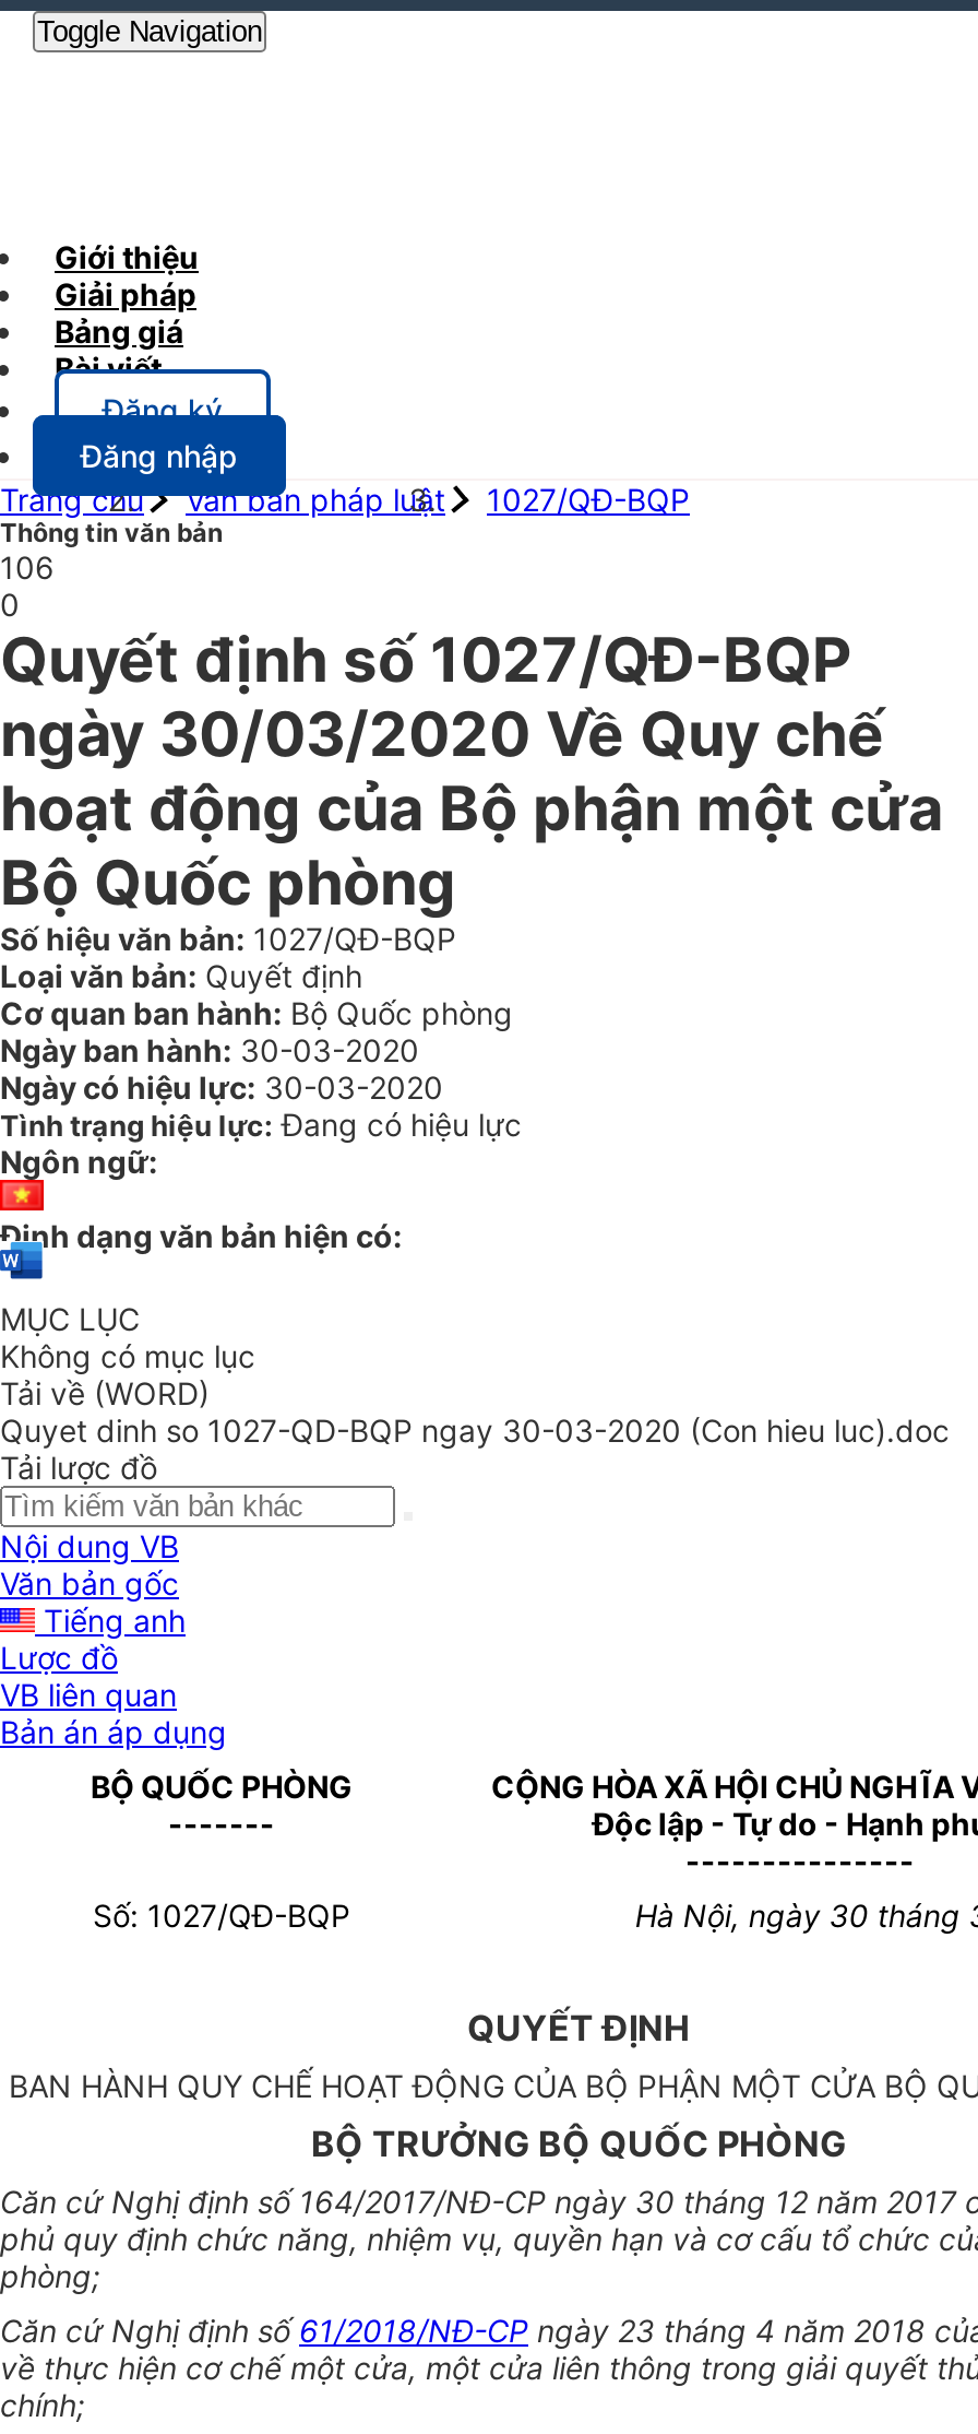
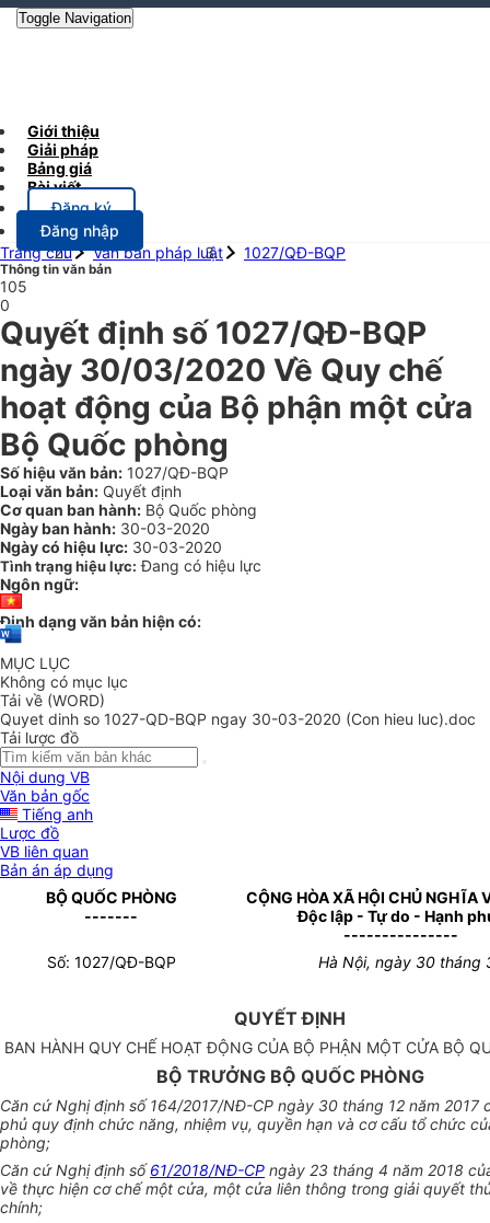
- 106
+ 105
